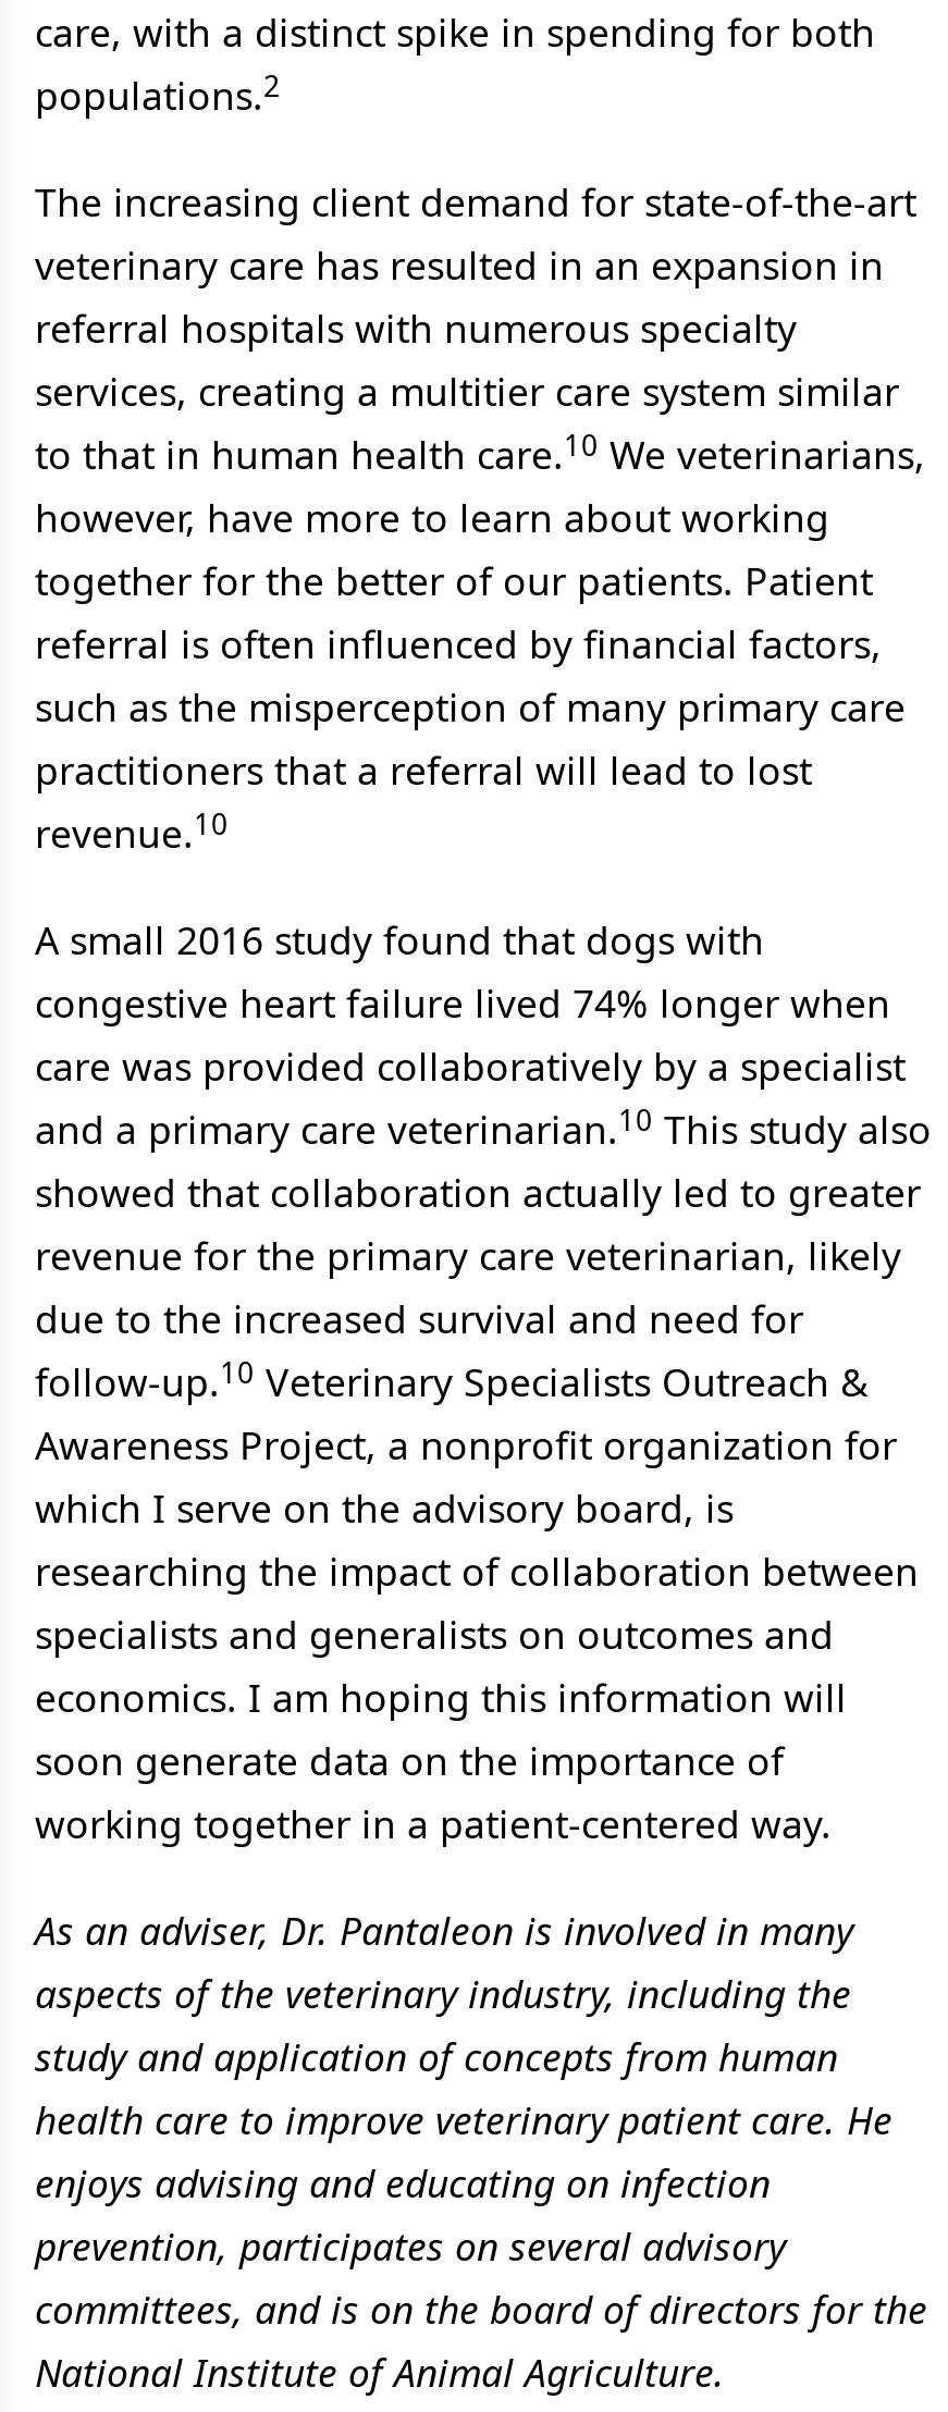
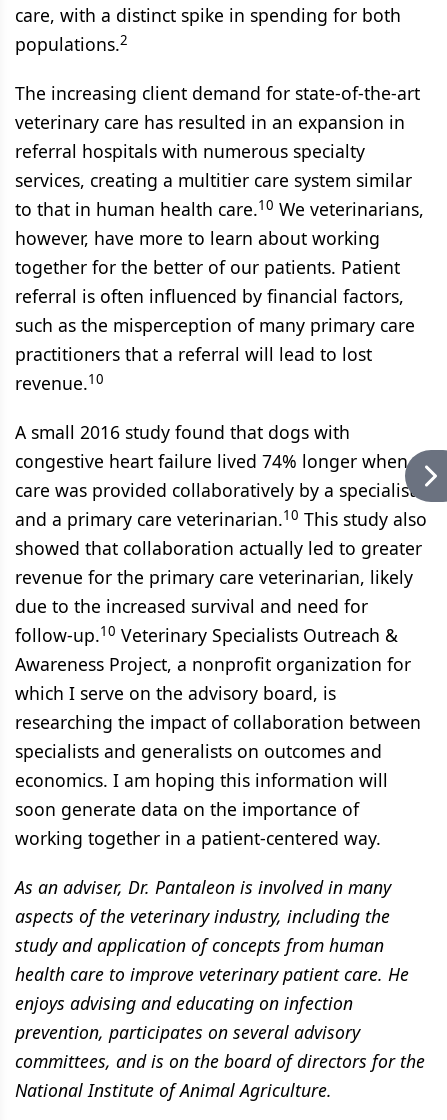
+ [image]
